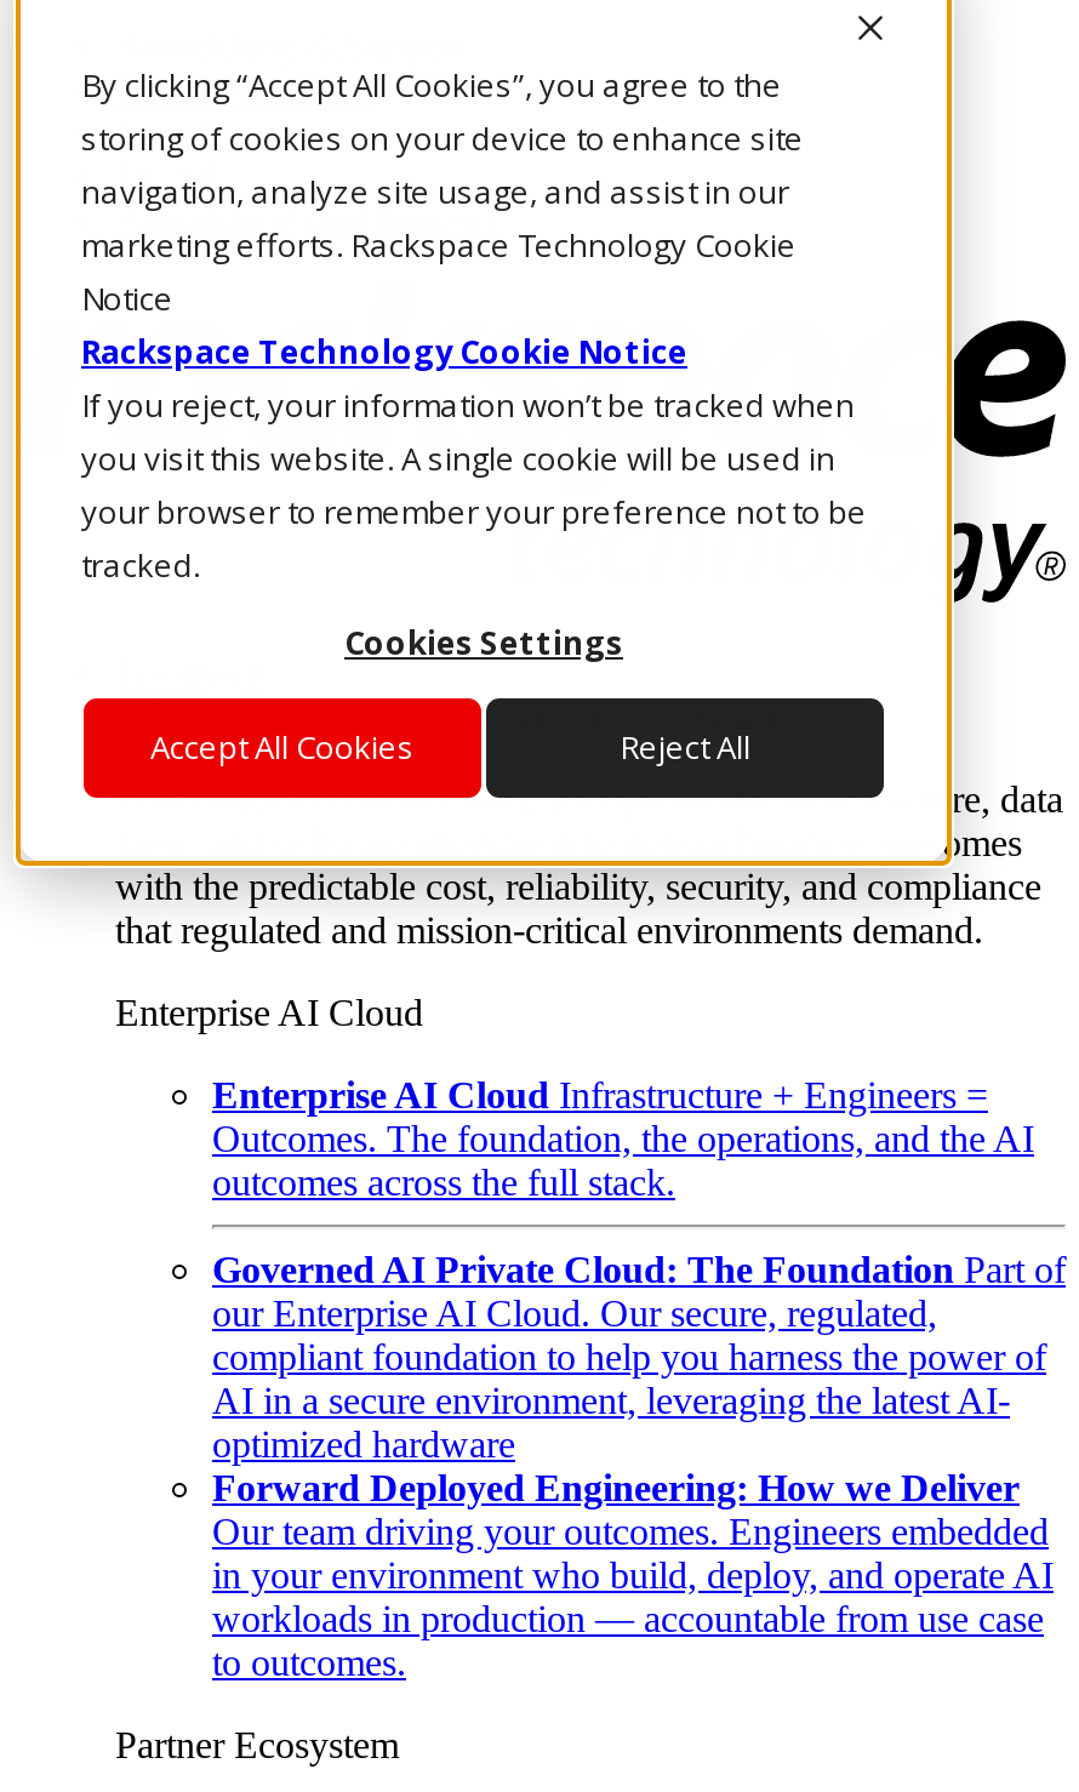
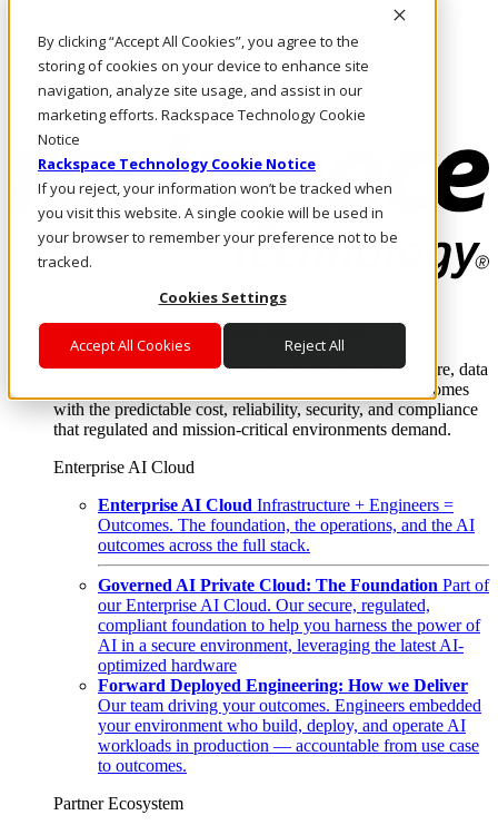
- in your environment who build, deploy, and operate AI
+ your environment who build, deploy, and operate AI
